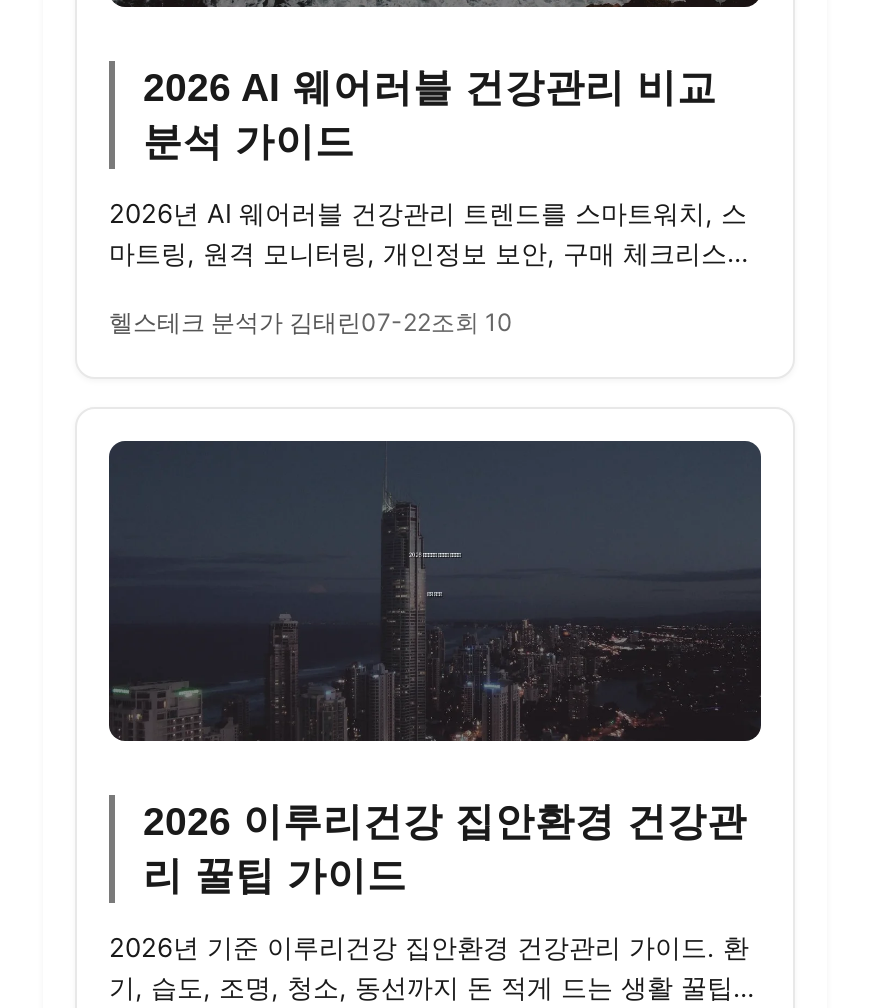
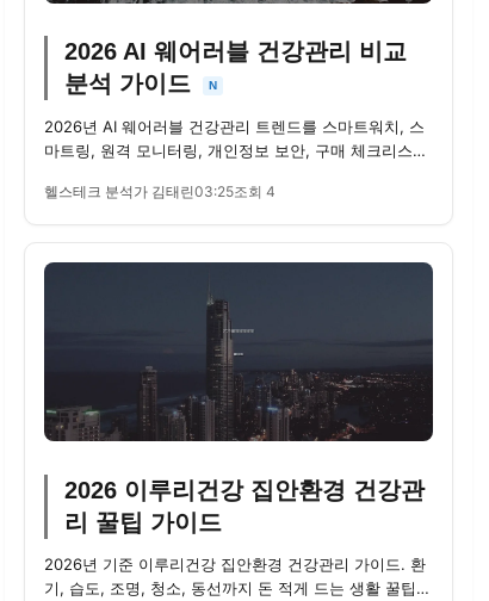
+ N

- 헬스테크 분석가 김태린07-22조회 10
+ 헬스테크 분석가 김태린03:25조회 4
